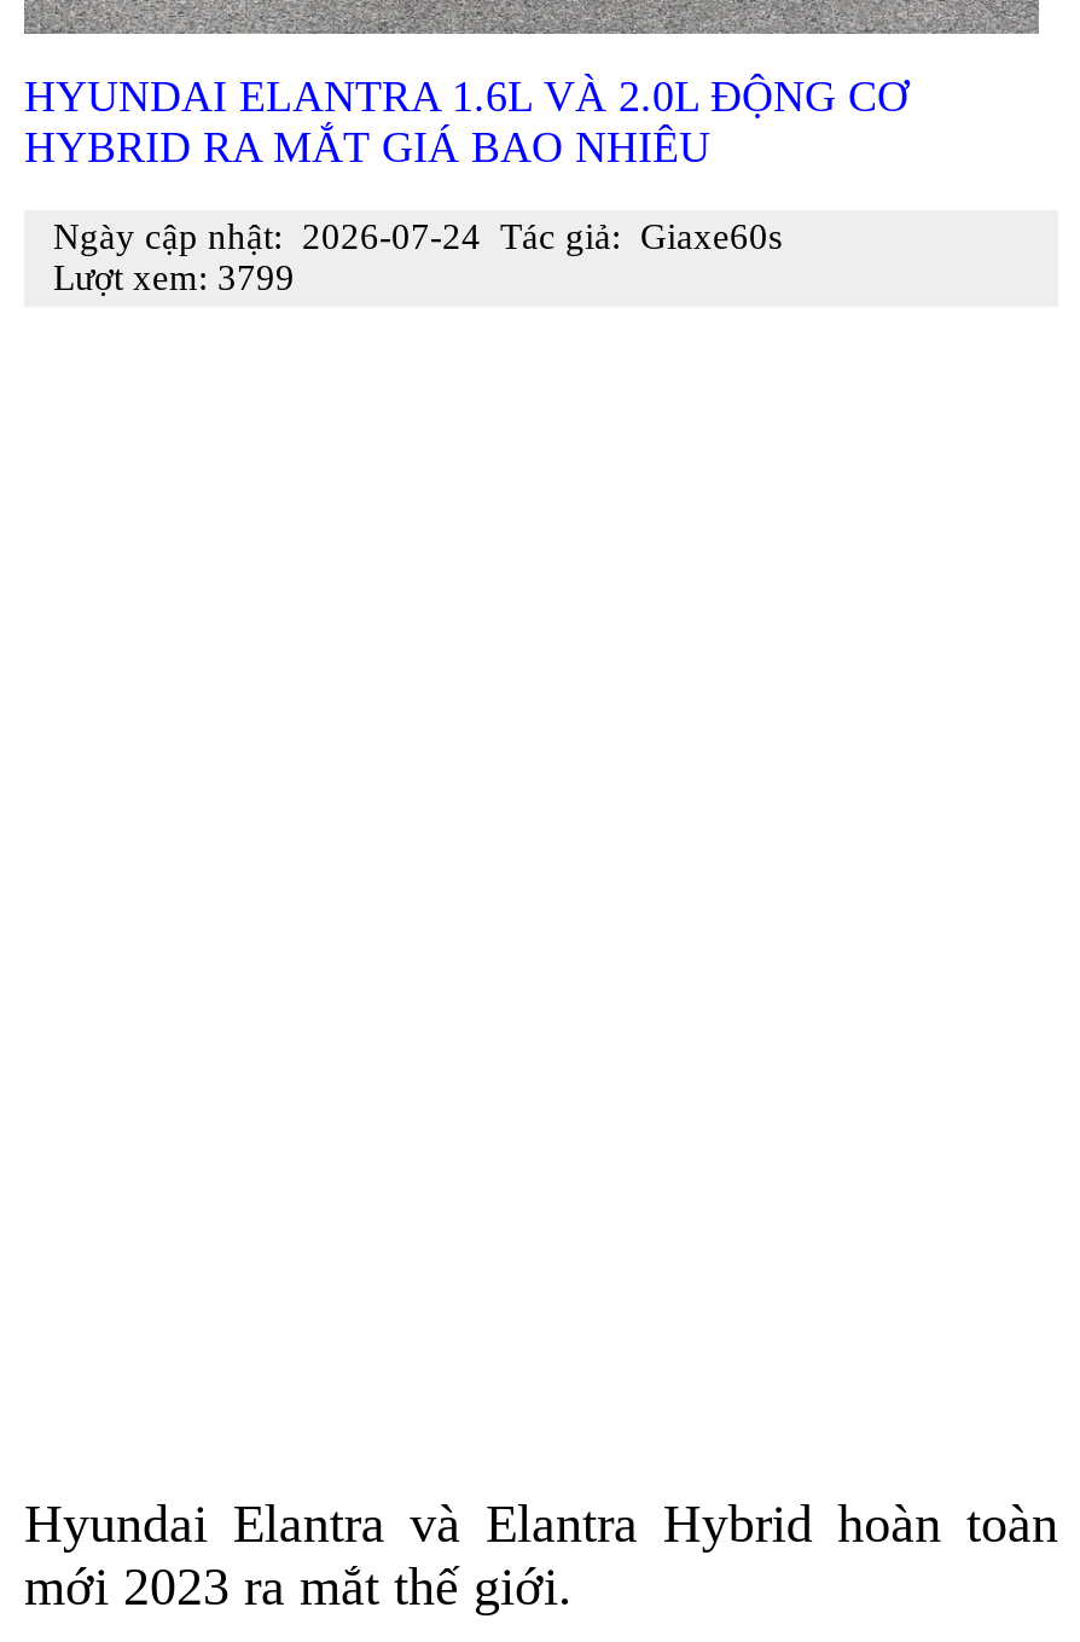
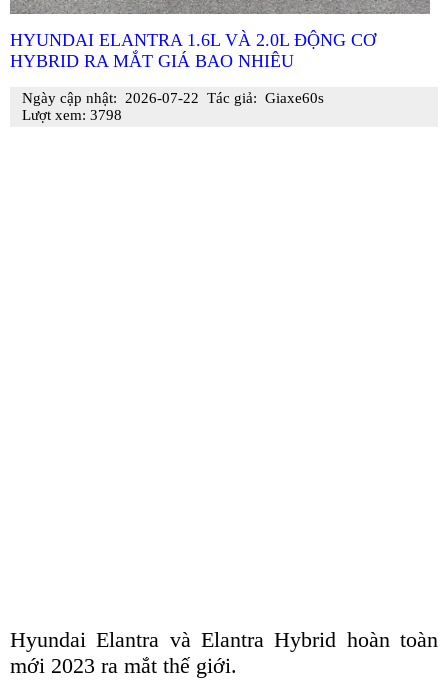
- Ngày cập nhật: 2026-07-24 Tác giả: Giaxe60s
+ Ngày cập nhật: 2026-07-22 Tác giả: Giaxe60s

- Lượt xem: 3799
+ Lượt xem: 3798
